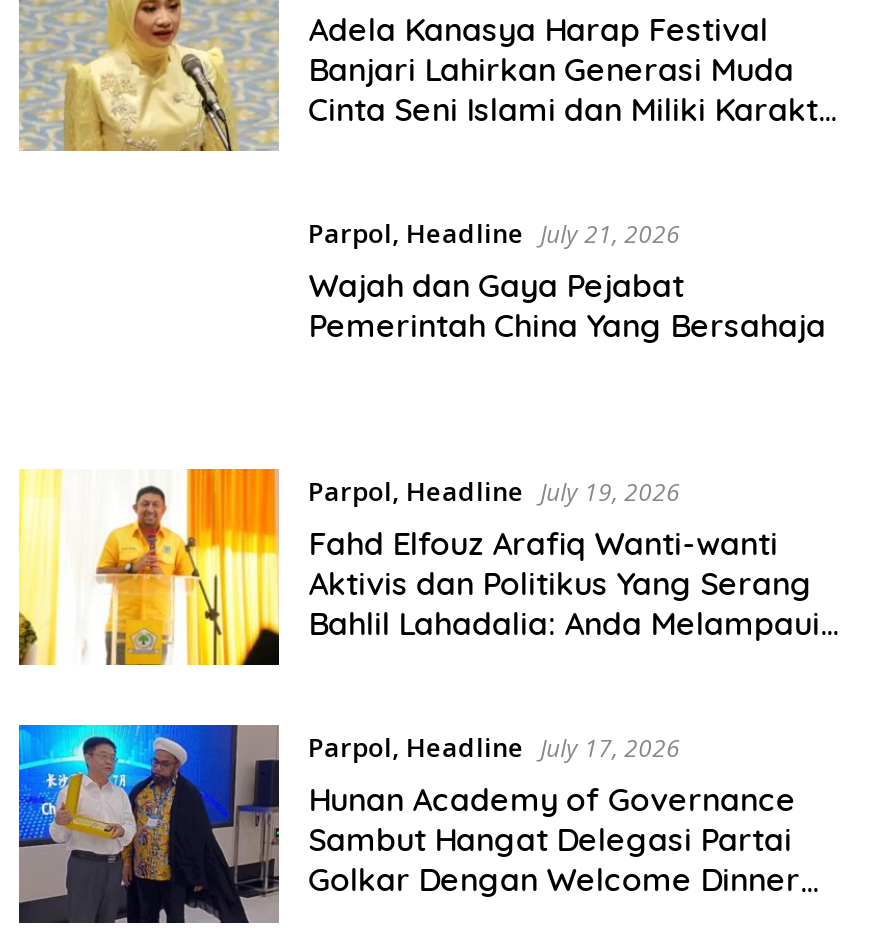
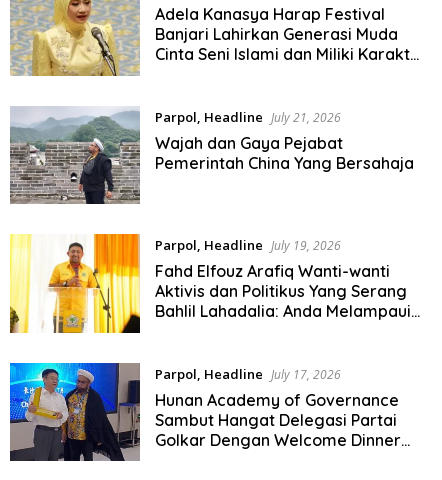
+ [image]
